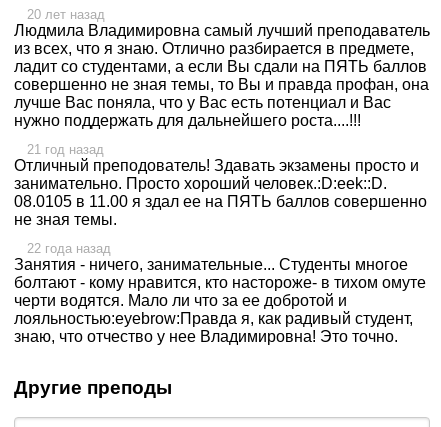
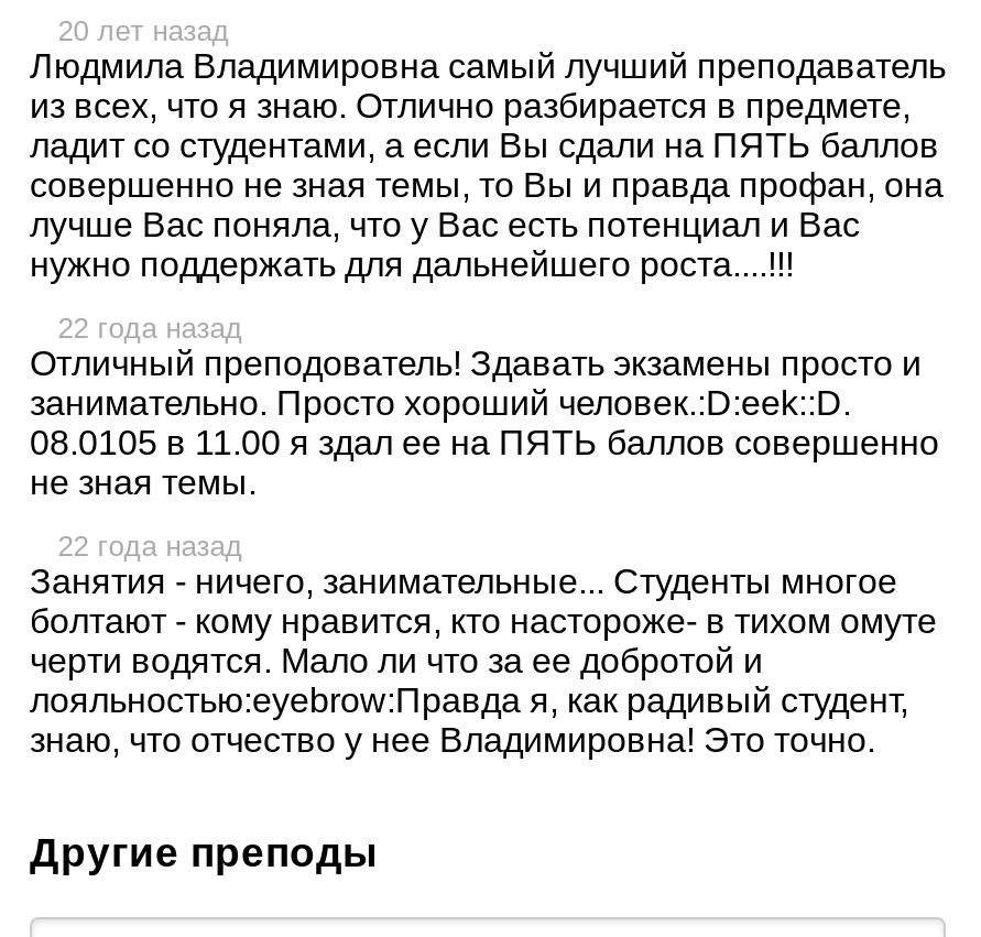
- 21 год назад
+ 22 года назад
